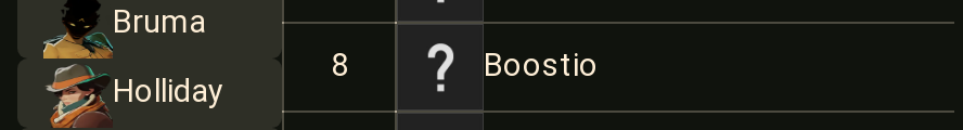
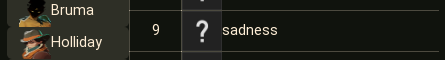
- 8
- Boostio
+ 9
+ sadness
